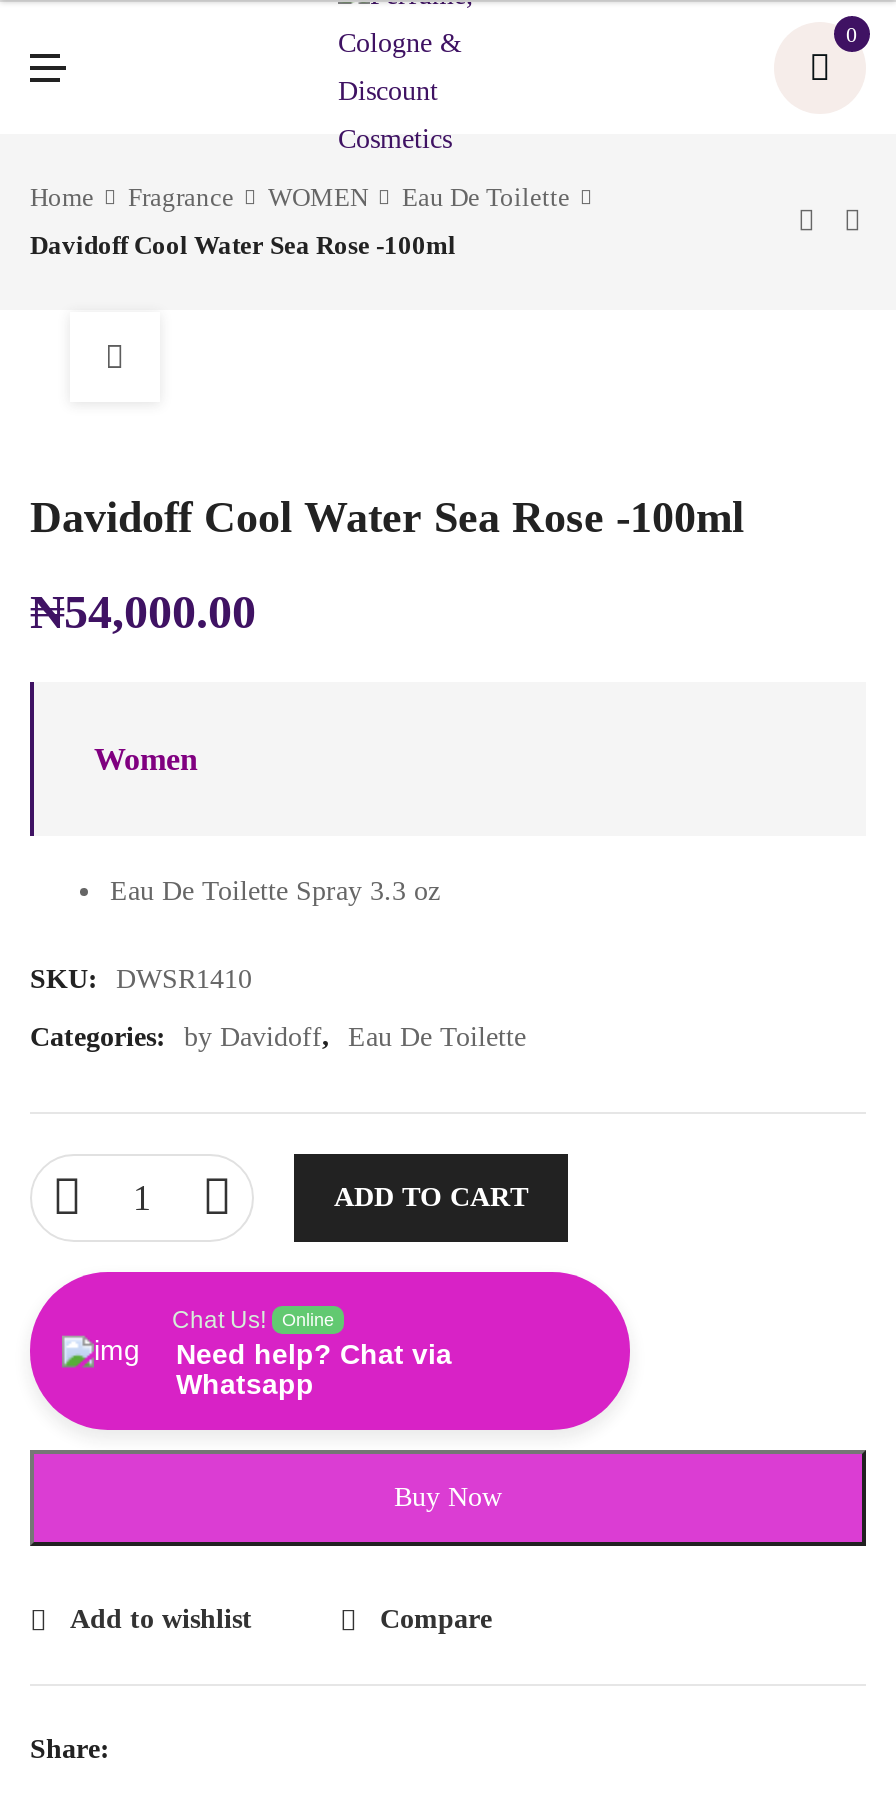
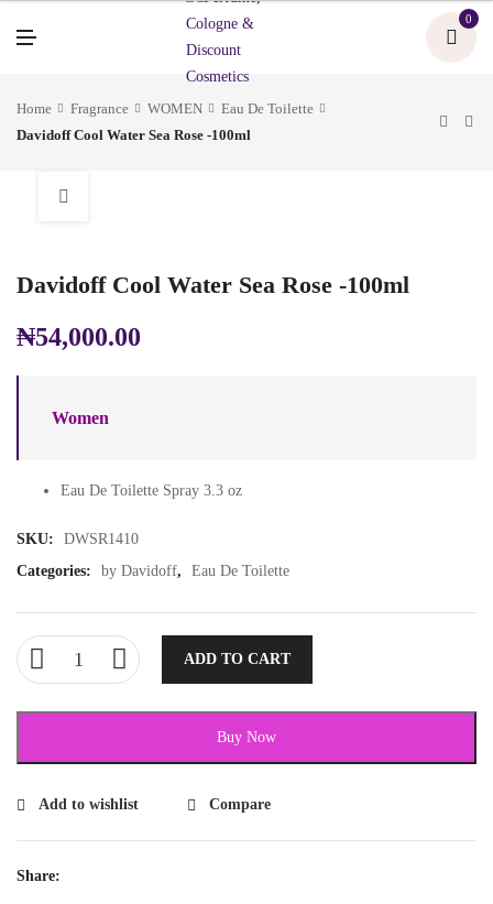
- [image]
- Chat Us!
- Online
- Need help? Chat via
- Whatsapp
